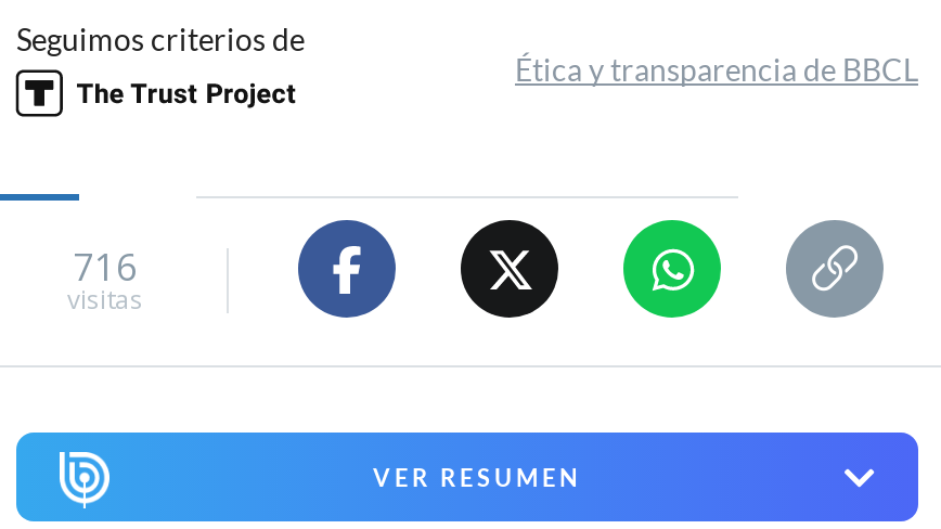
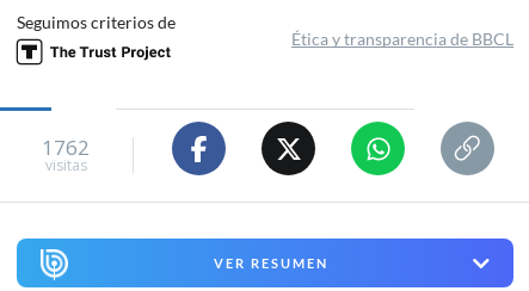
- 716
+ 1762
